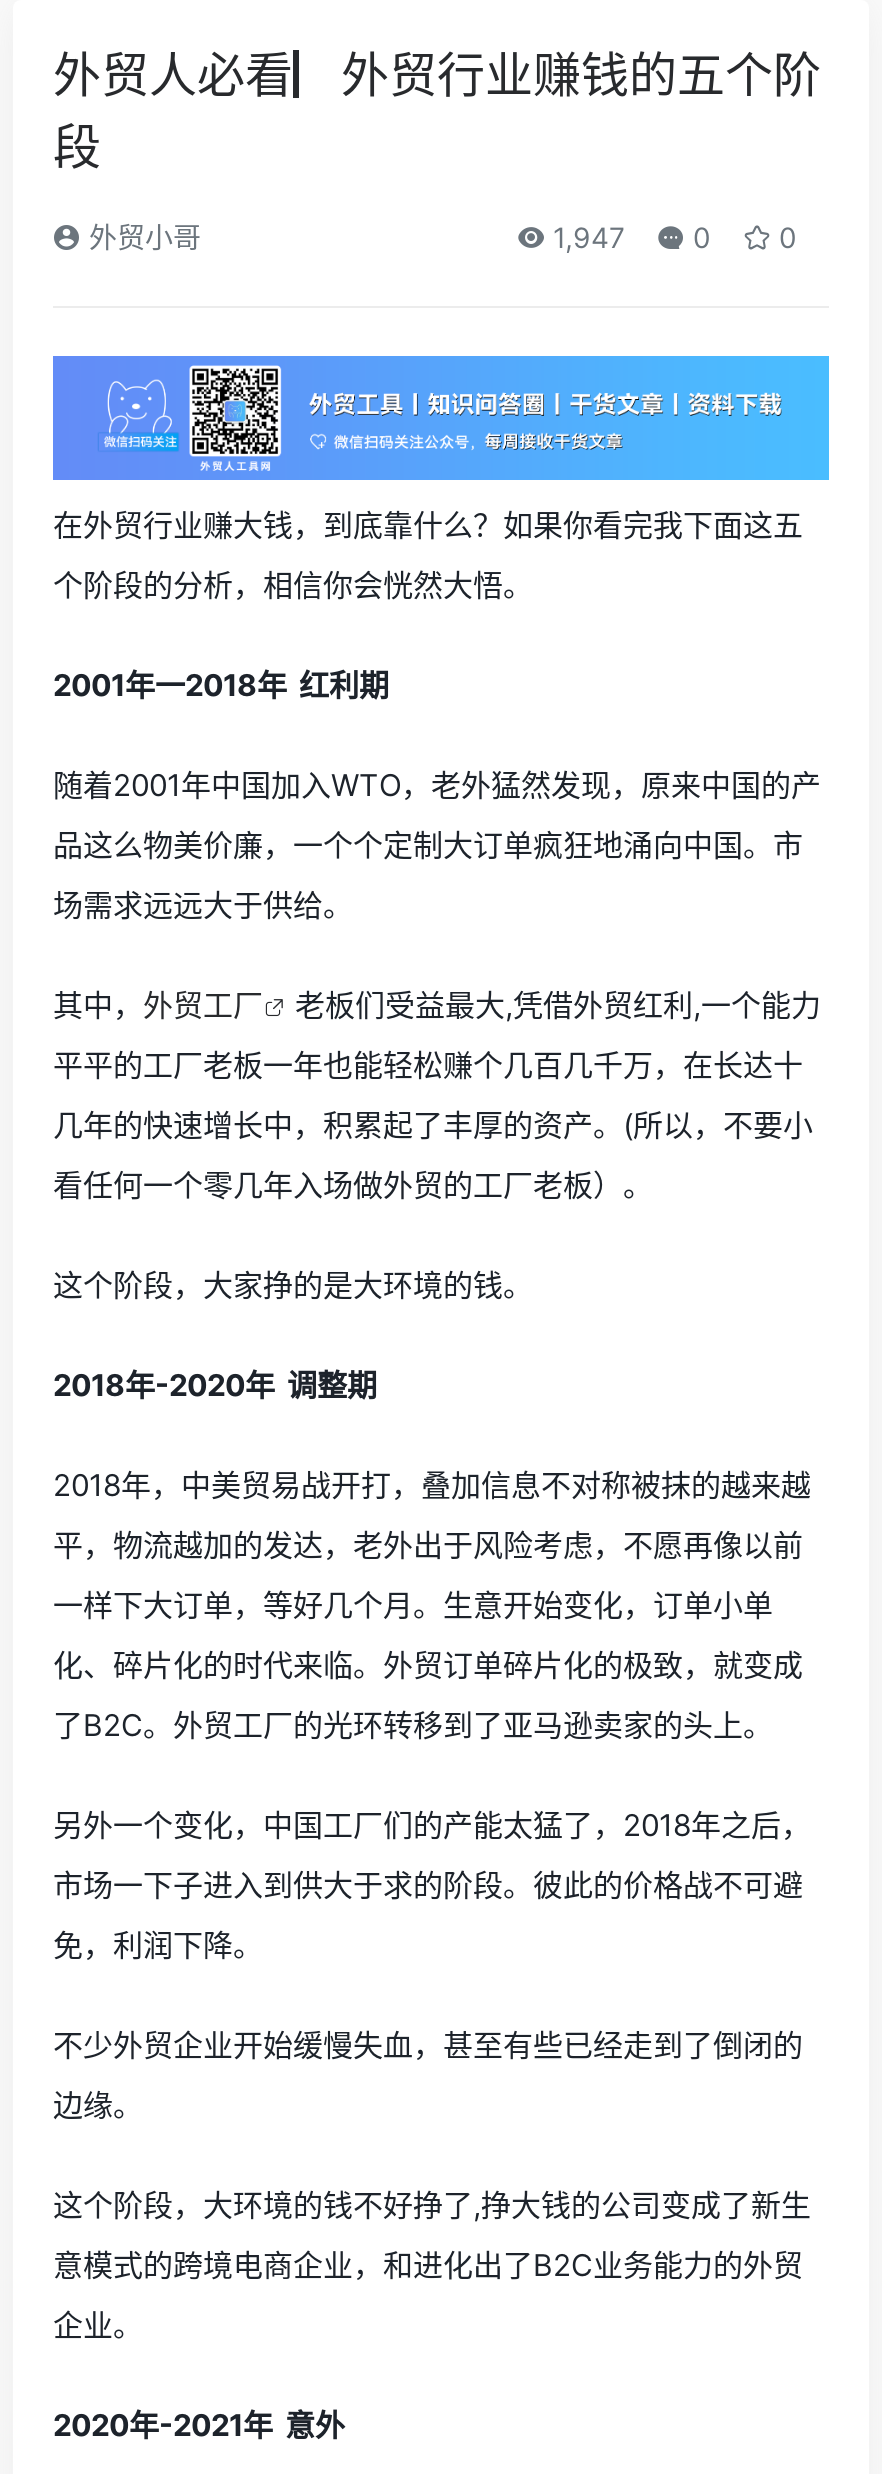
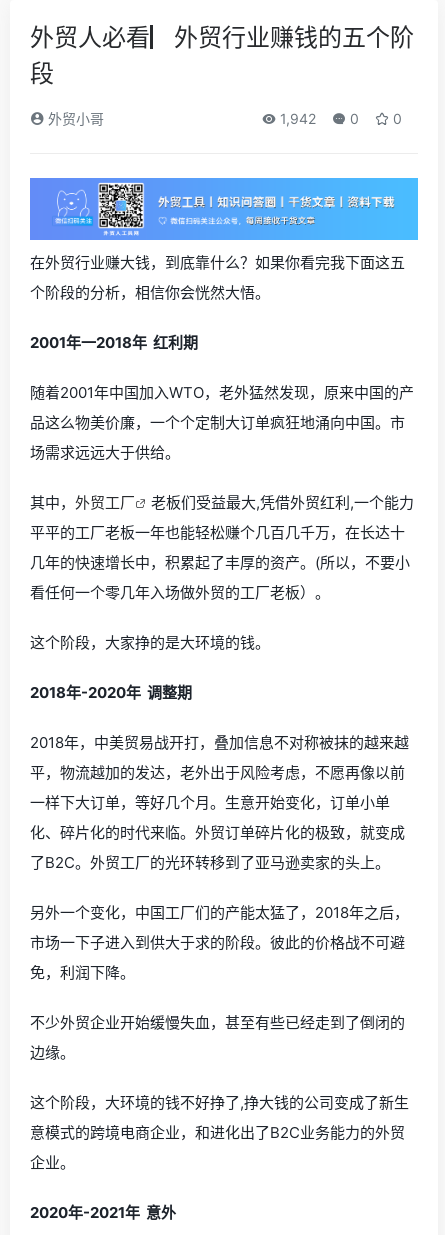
- 1,947 0 0
+ 1,942 0 0
